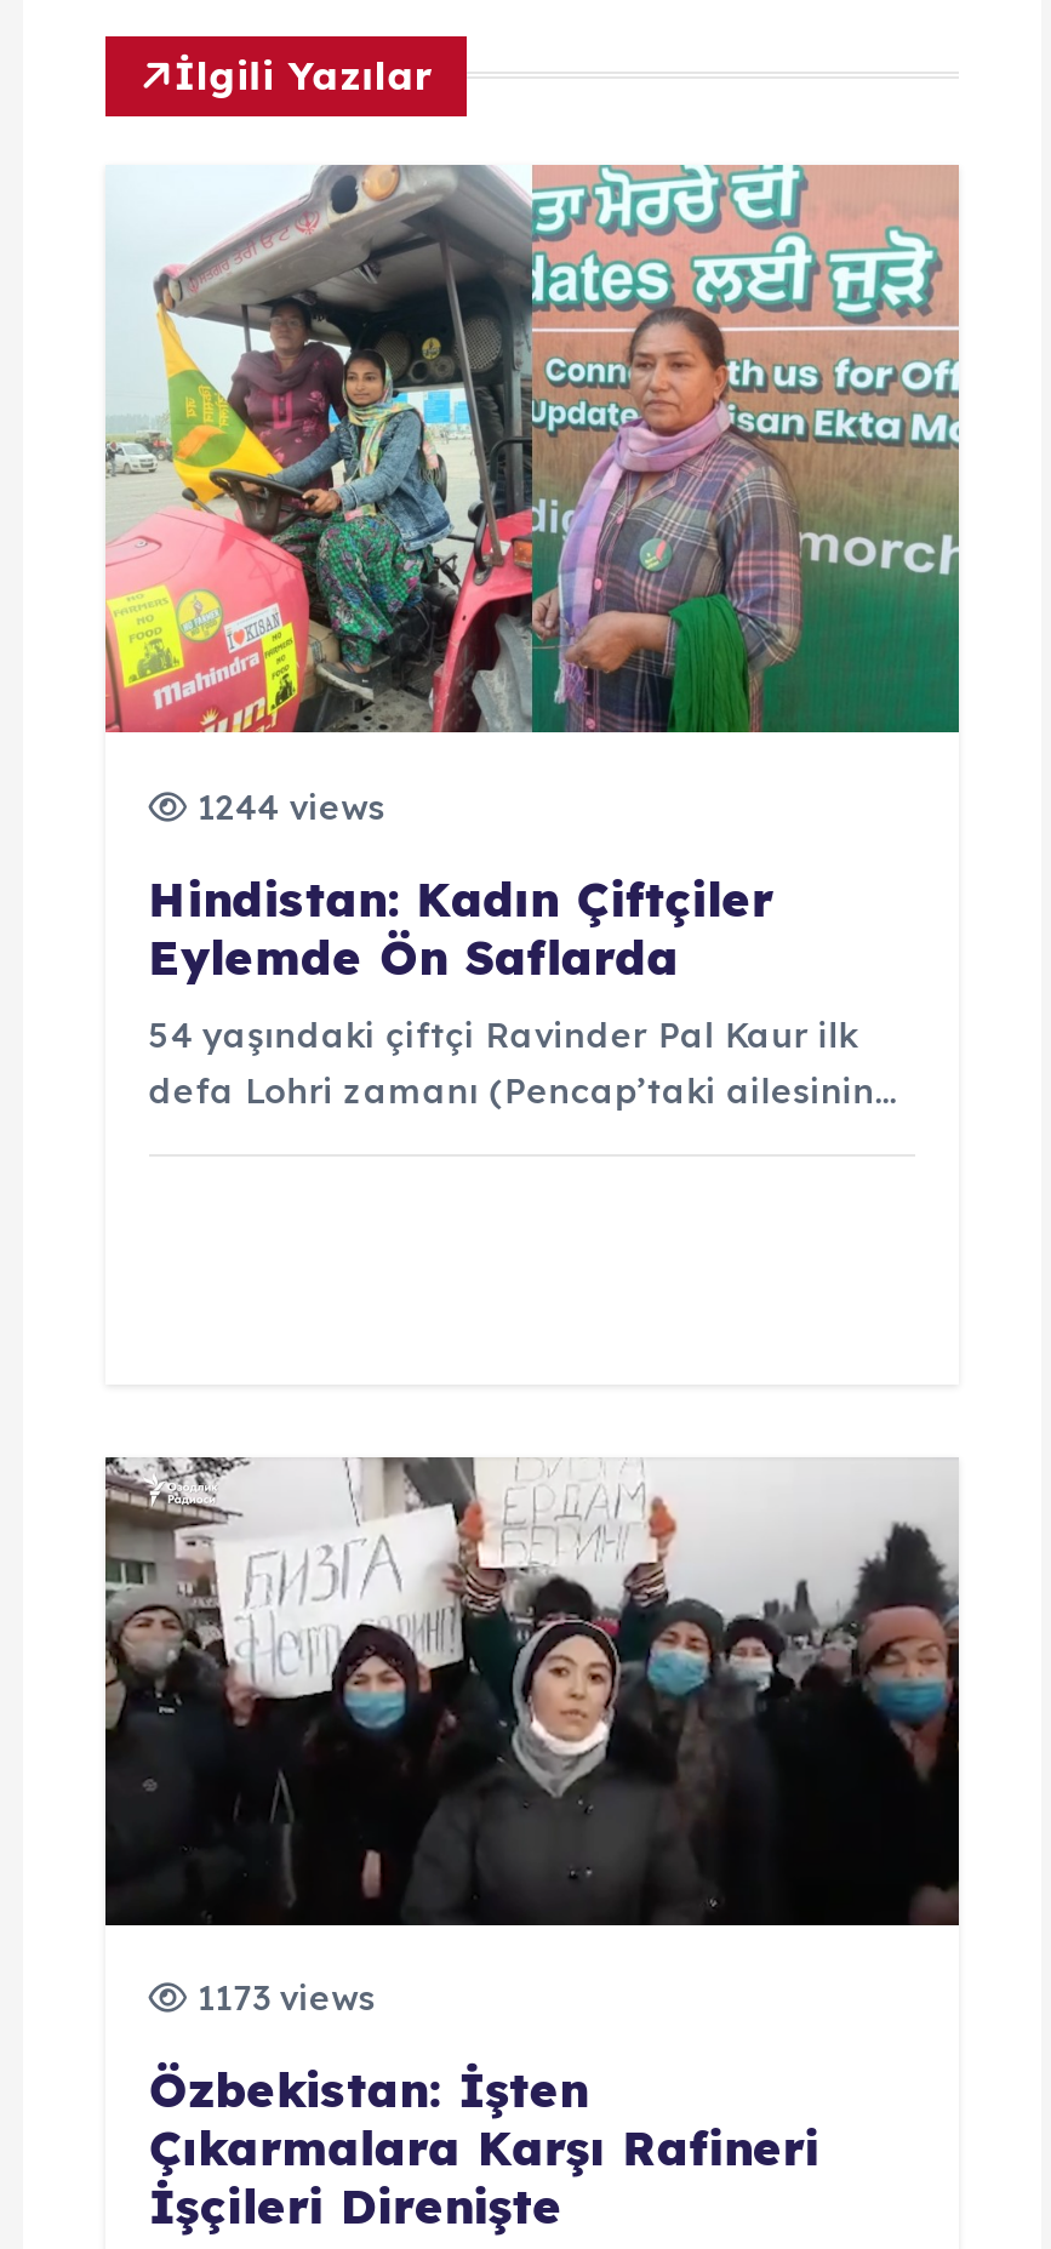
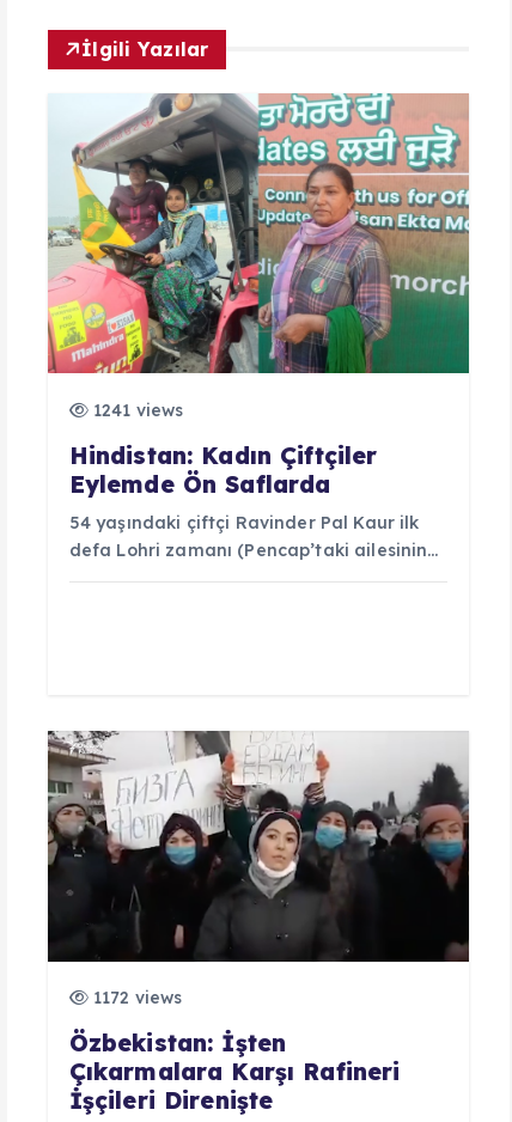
- 1244 views
+ 1241 views

- 1173 views
+ 1172 views
